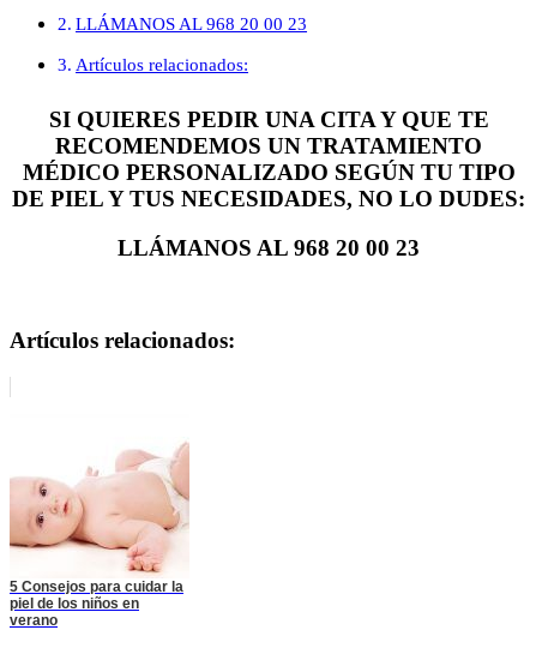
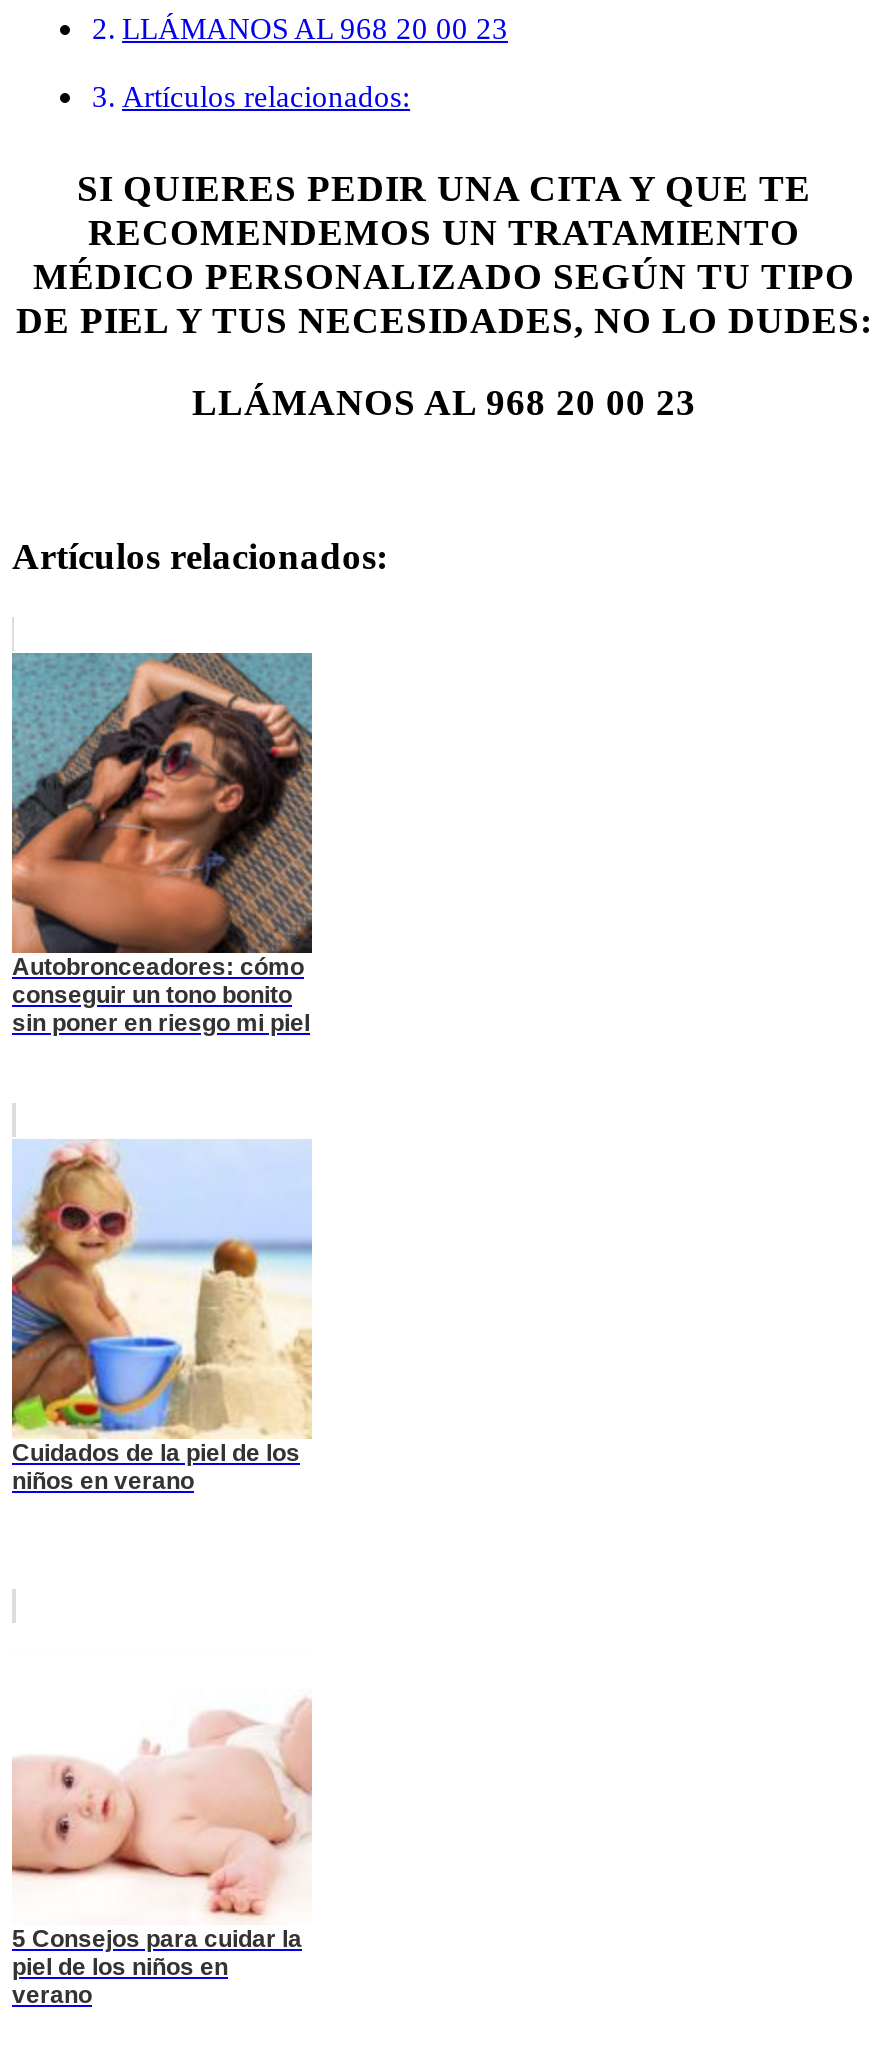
+ [image]
+ Autobronceadores: cómo
+ conseguir un tono bonito
+ sin poner en riesgo mi piel

+ [image]
+ Cuidados de la piel de los
+ niños en verano
